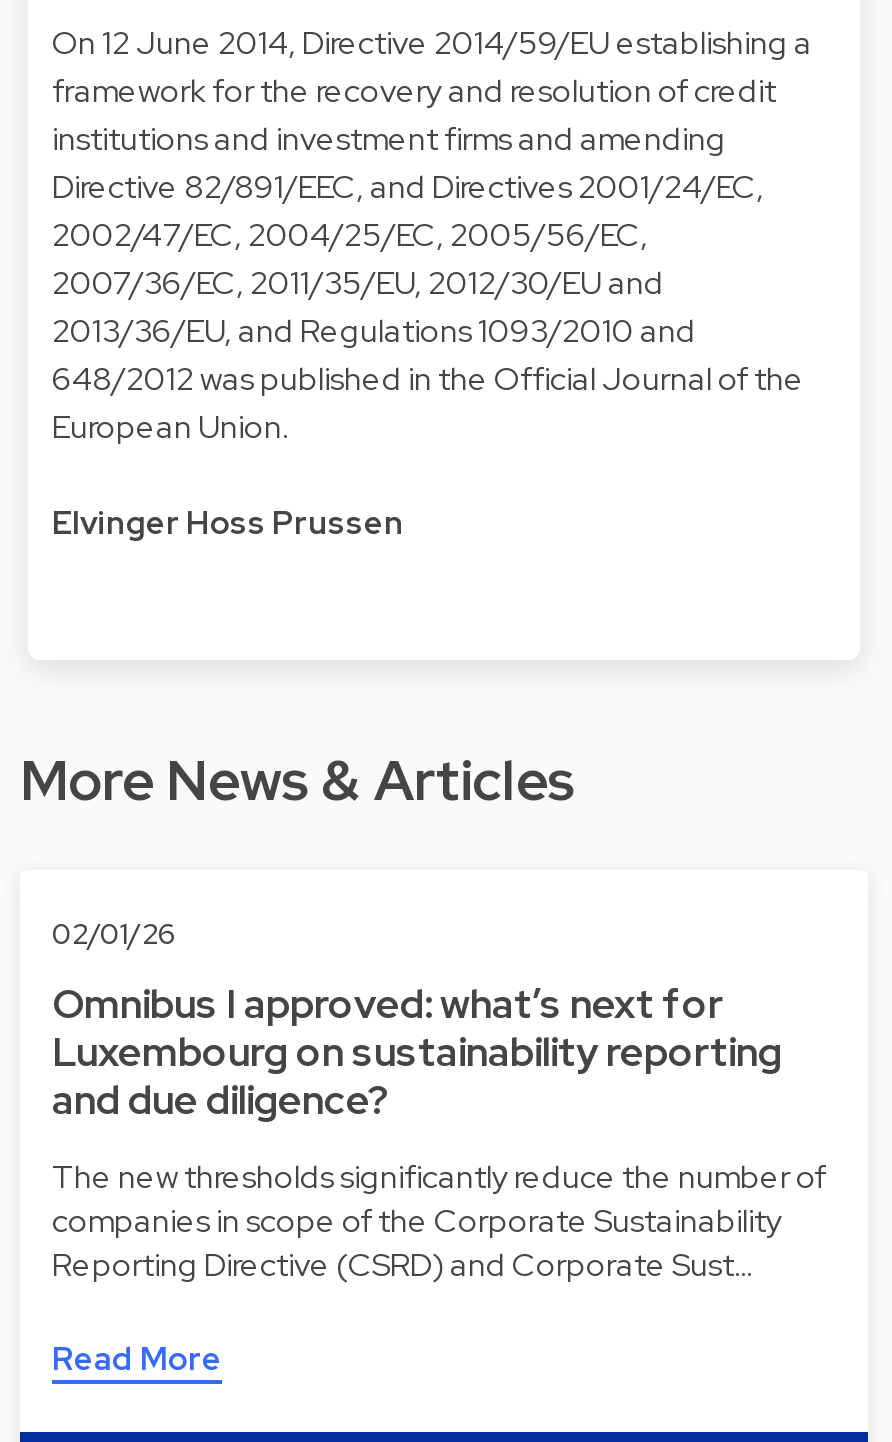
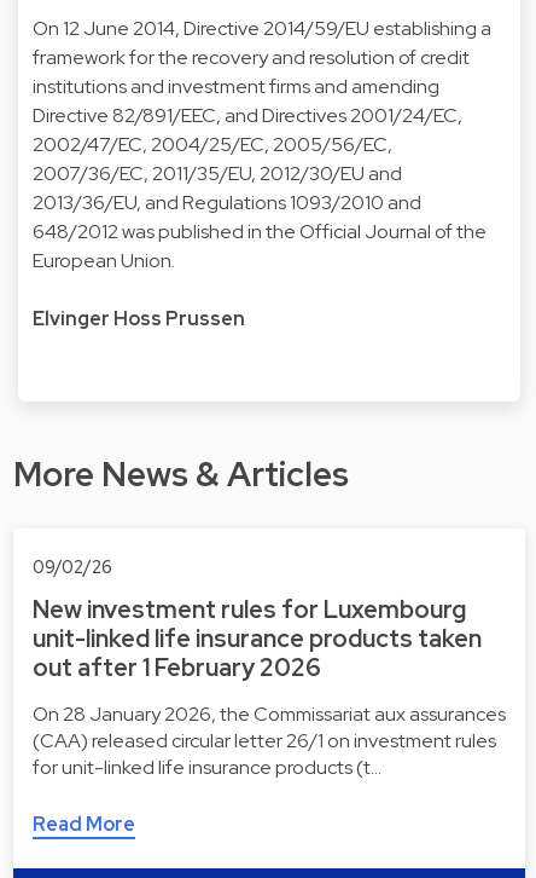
- 02/01/26
+ 09/02/26

- Omnibus I approved: what’s next for
- Luxembourg on sustainability reporting
- and due diligence?
+ New investment rules for Luxembourg
+ unit-linked life insurance products taken
+ out after 1 February 2026

- The new thresholds significantly reduce the number of
- companies in scope of the Corporate Sustainability
- Reporting Directive (CSRD) and Corporate Sust…
+ On 28 January 2026, the Commissariat aux assurances
+ (CAA) released circular letter 26/1 on investment rules
+ for unit-linked life insurance products (t…
